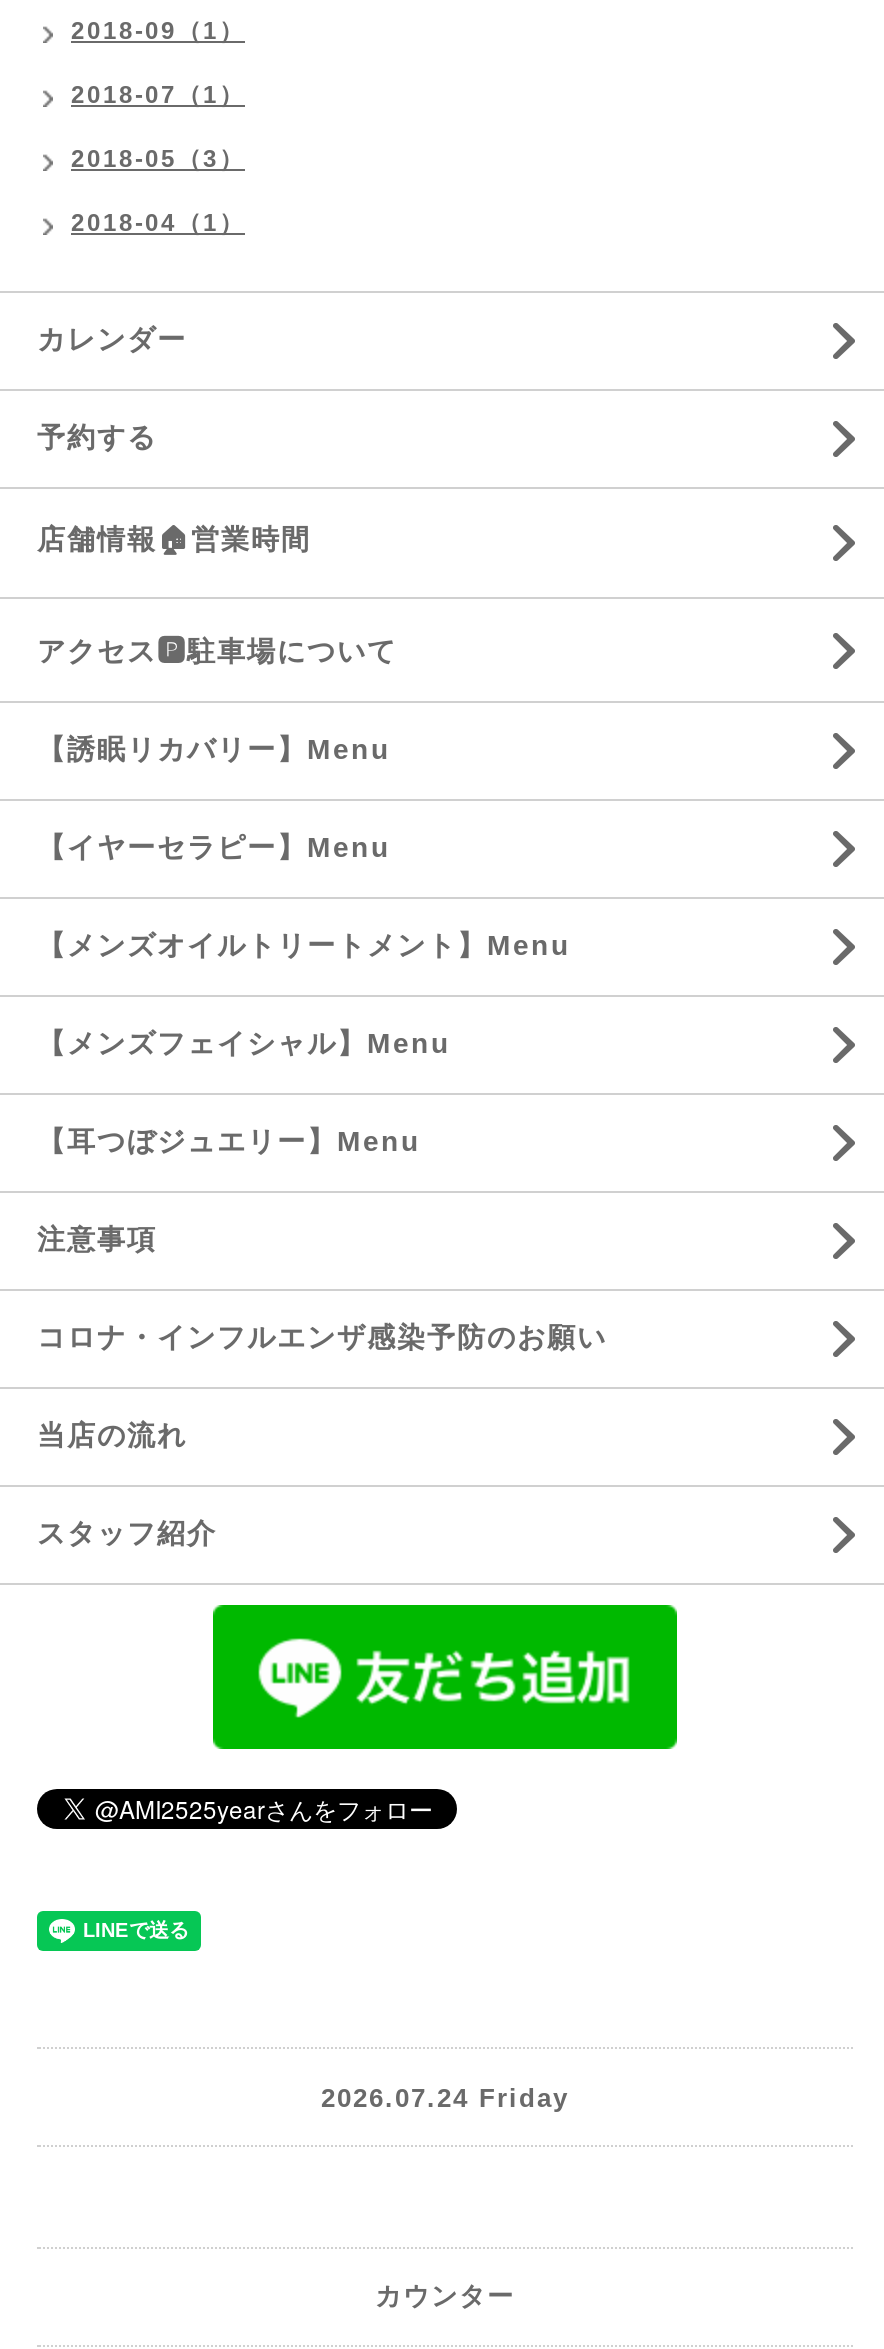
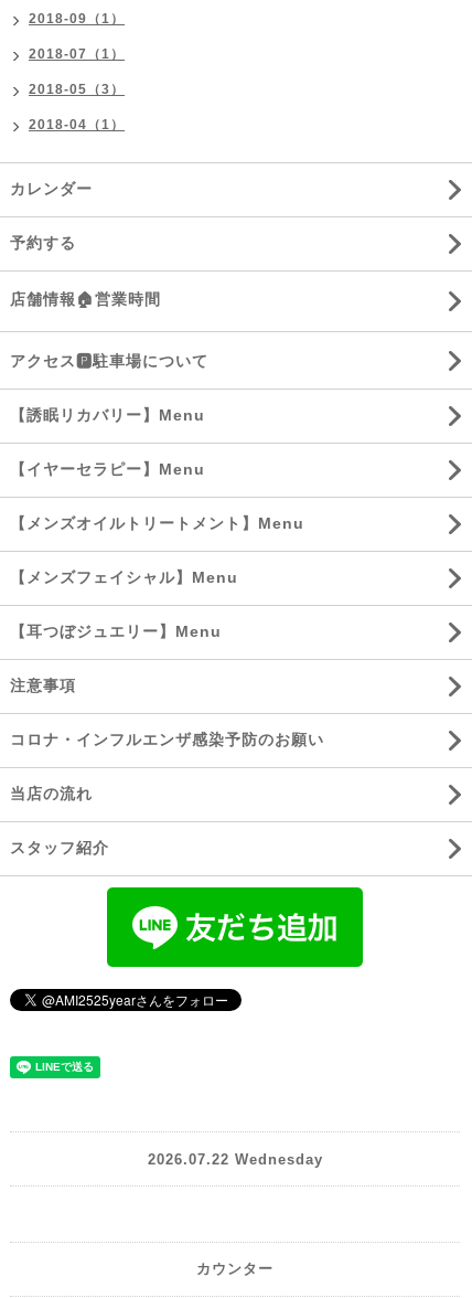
- 2026.07.24 Friday
+ 2026.07.22 Wednesday
